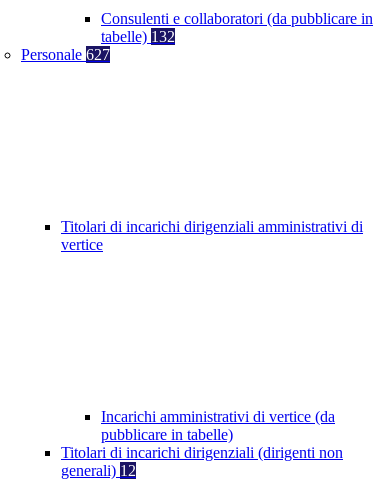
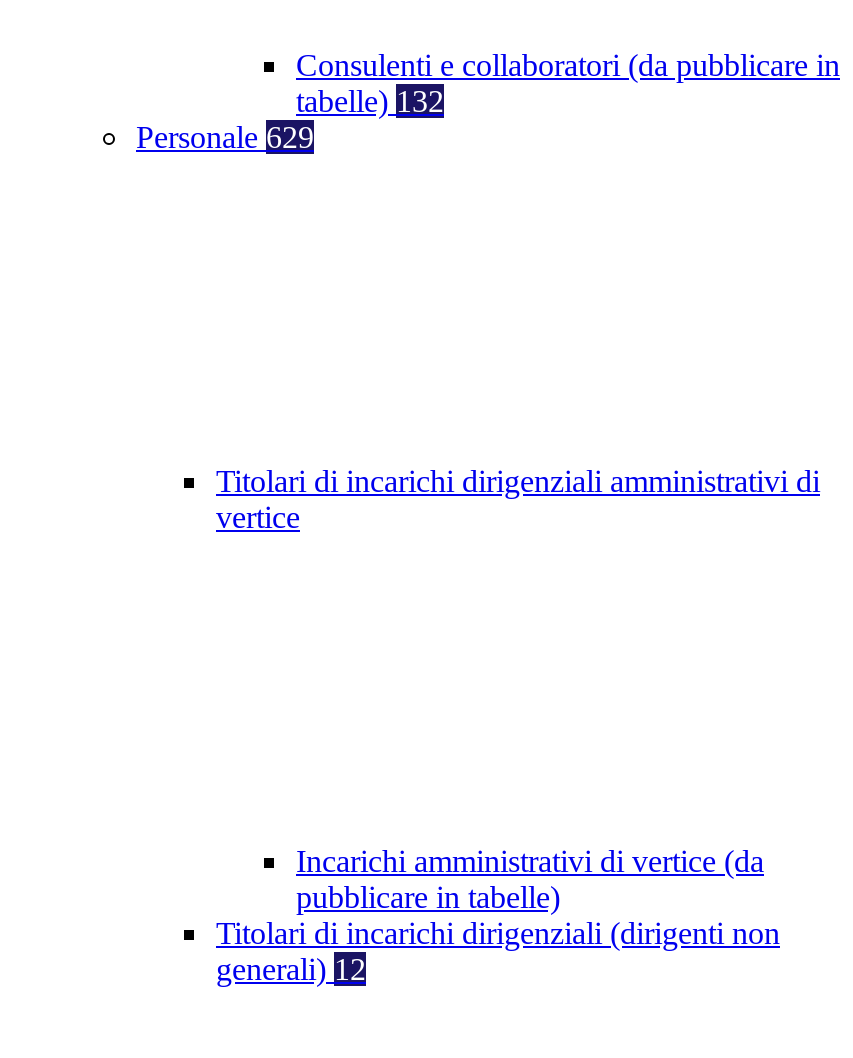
- Personale 627
+ Personale 629
